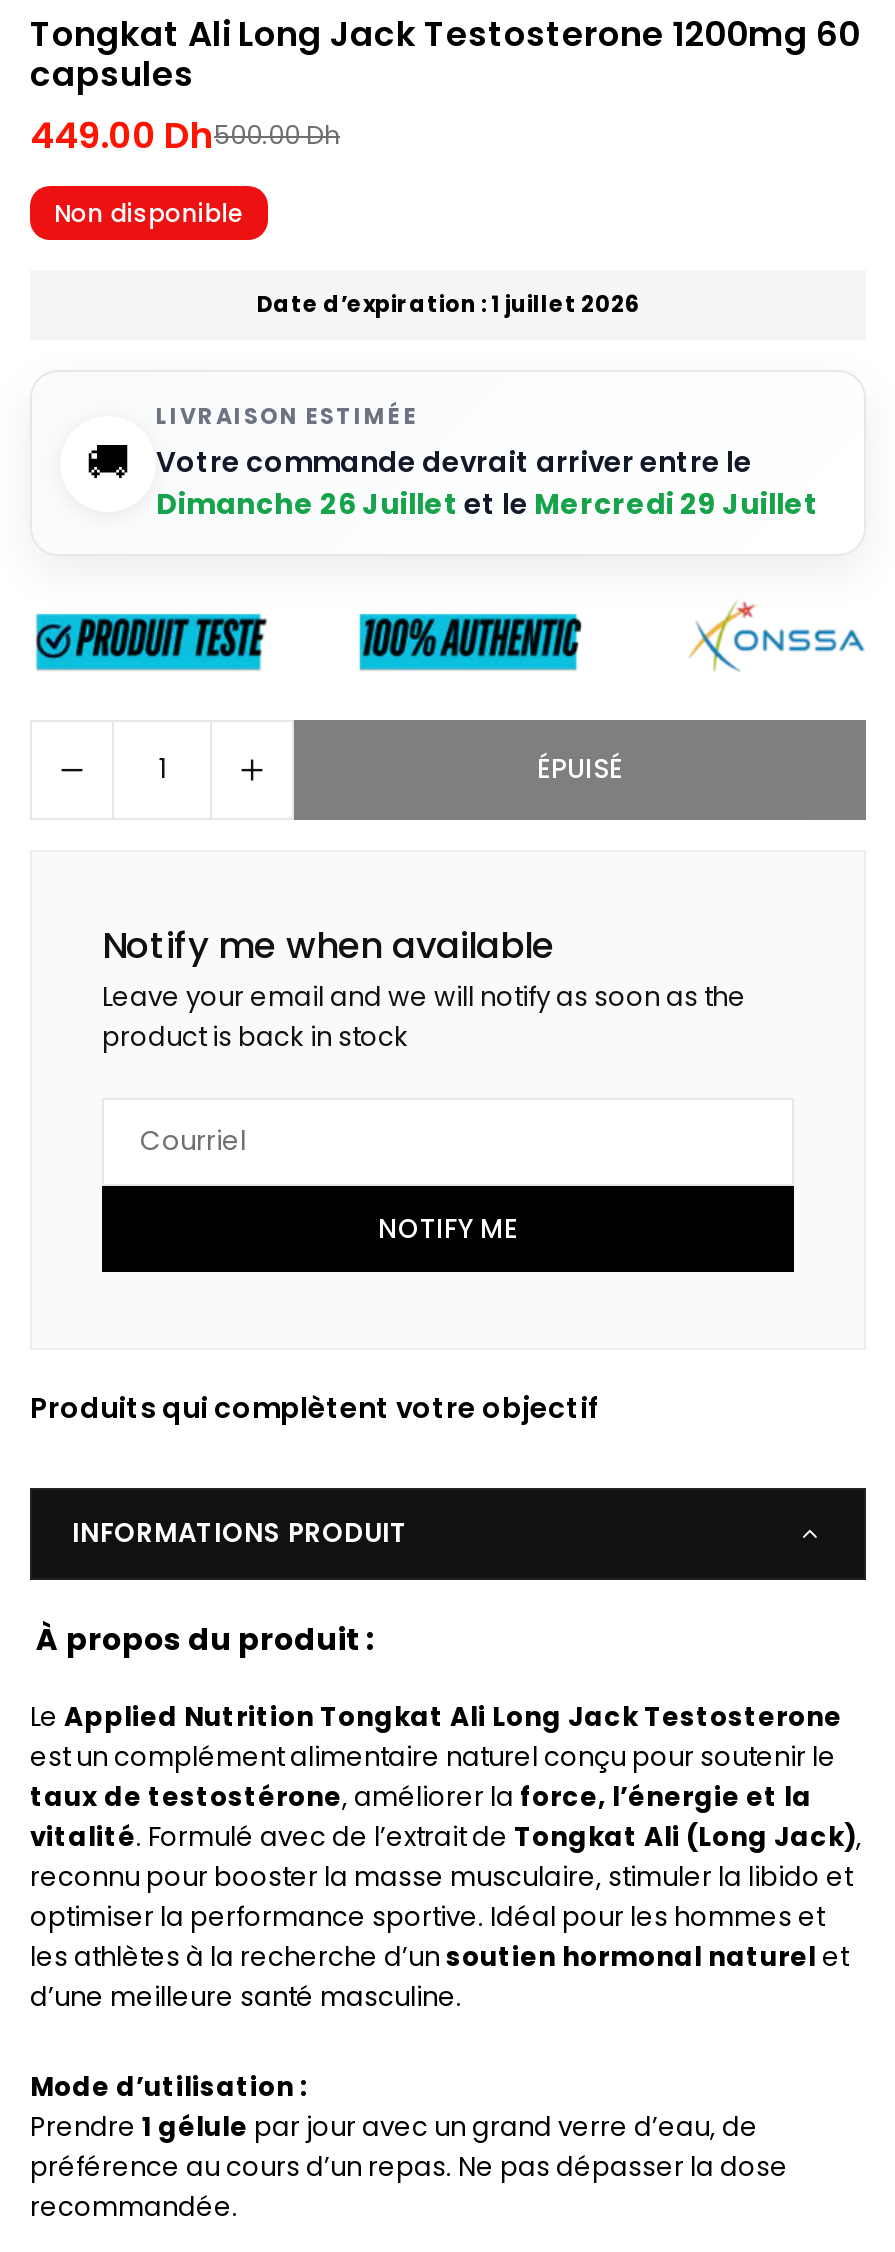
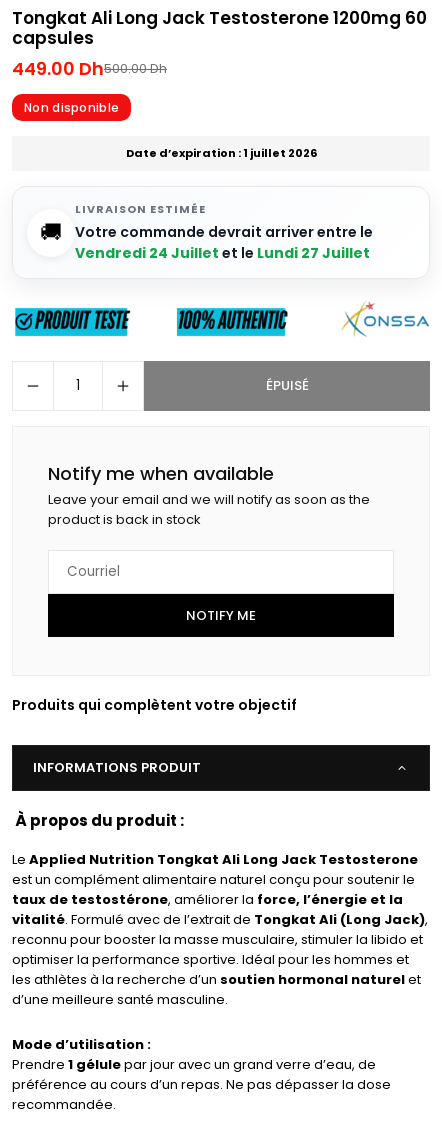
- Dimanche 26 Juillet et le Mercredi 29 Juillet
+ Vendredi 24 Juillet et le Lundi 27 Juillet
